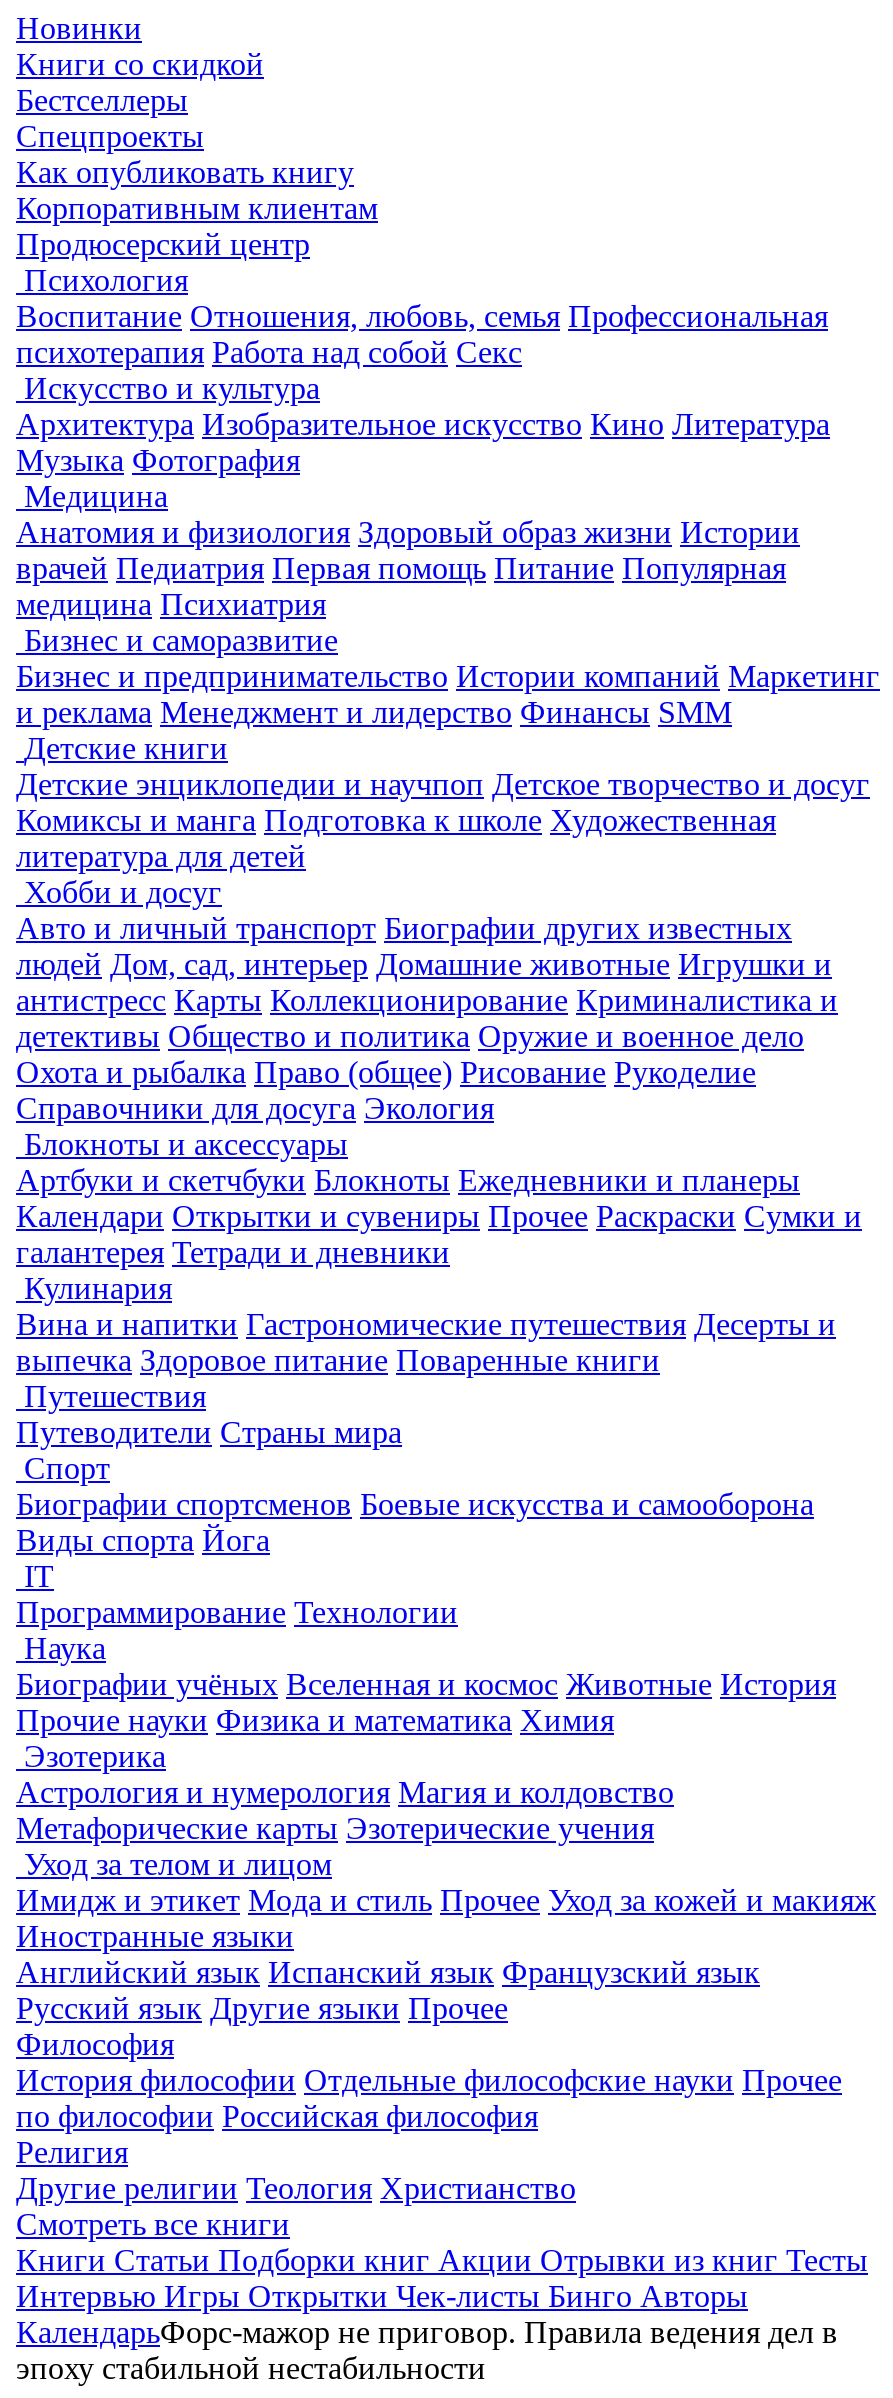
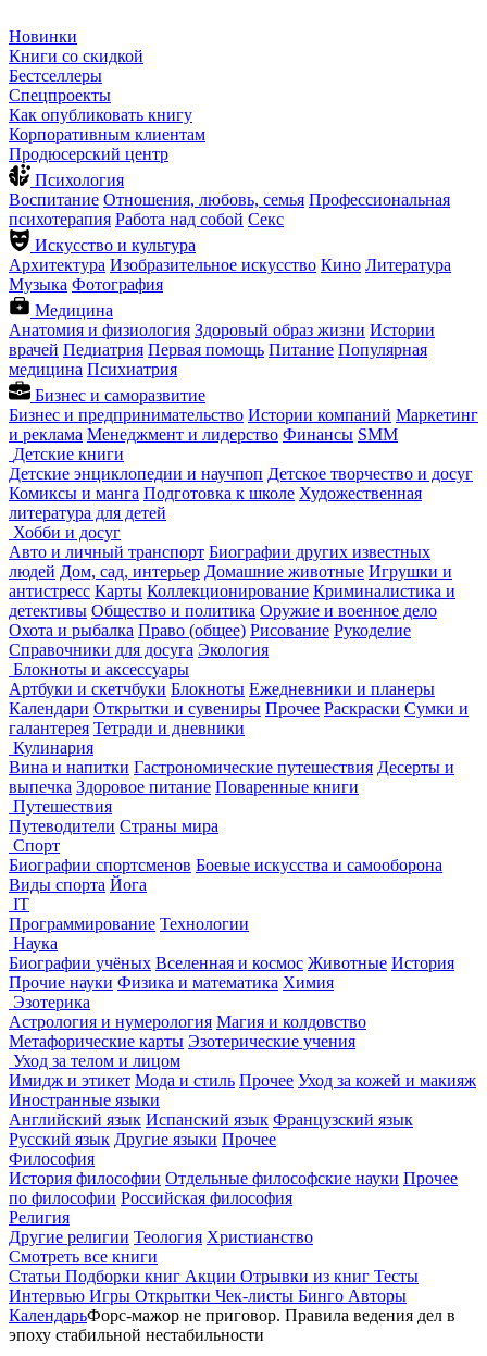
- Книги Статьи Подборки книг Акции Отрывки из книг Тесты
+ Статьи Подборки книг Акции Отрывки из книг Тесты
